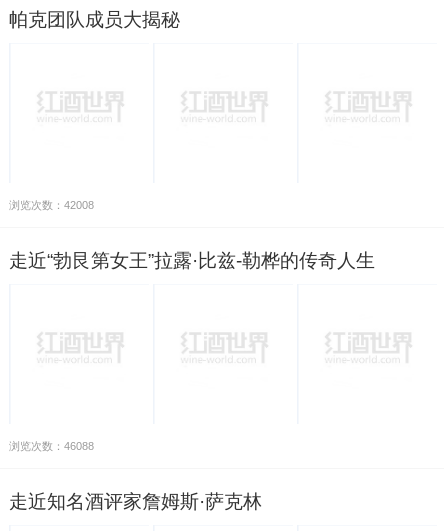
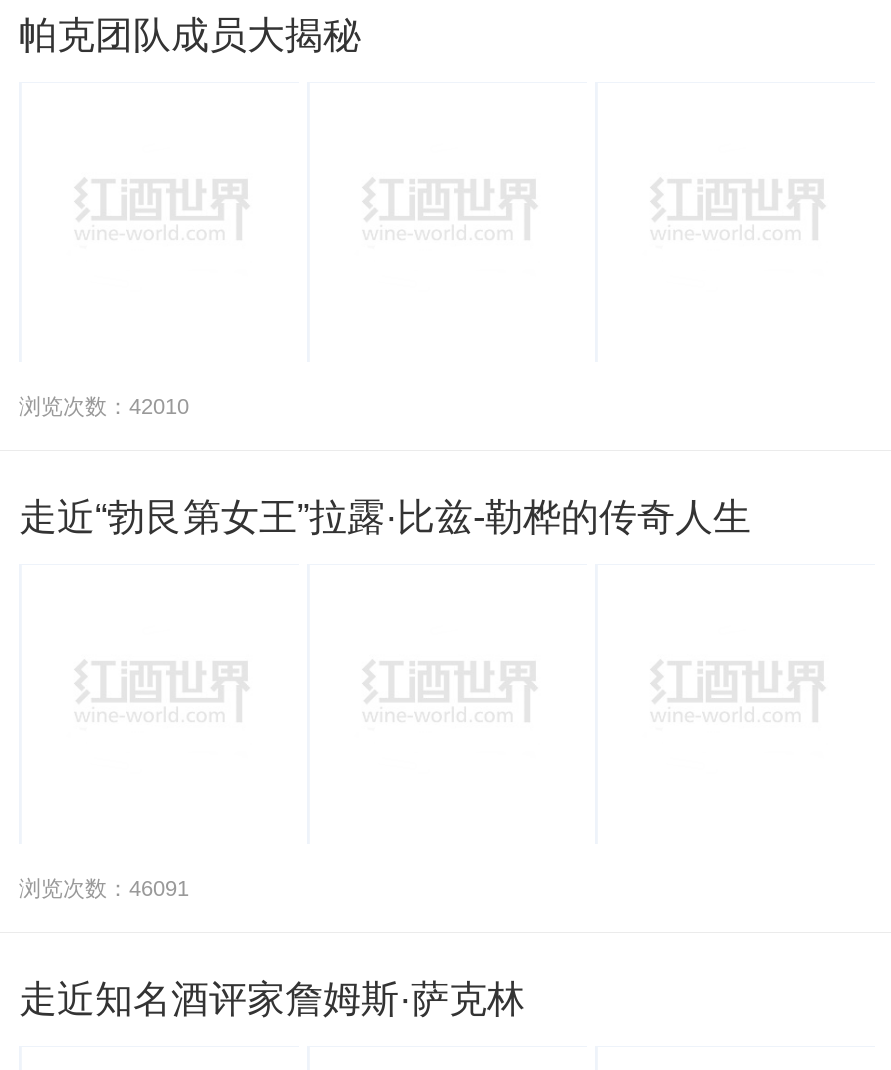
- 浏览次数：42008
+ 浏览次数：42010

- 浏览次数：46088
+ 浏览次数：46091
